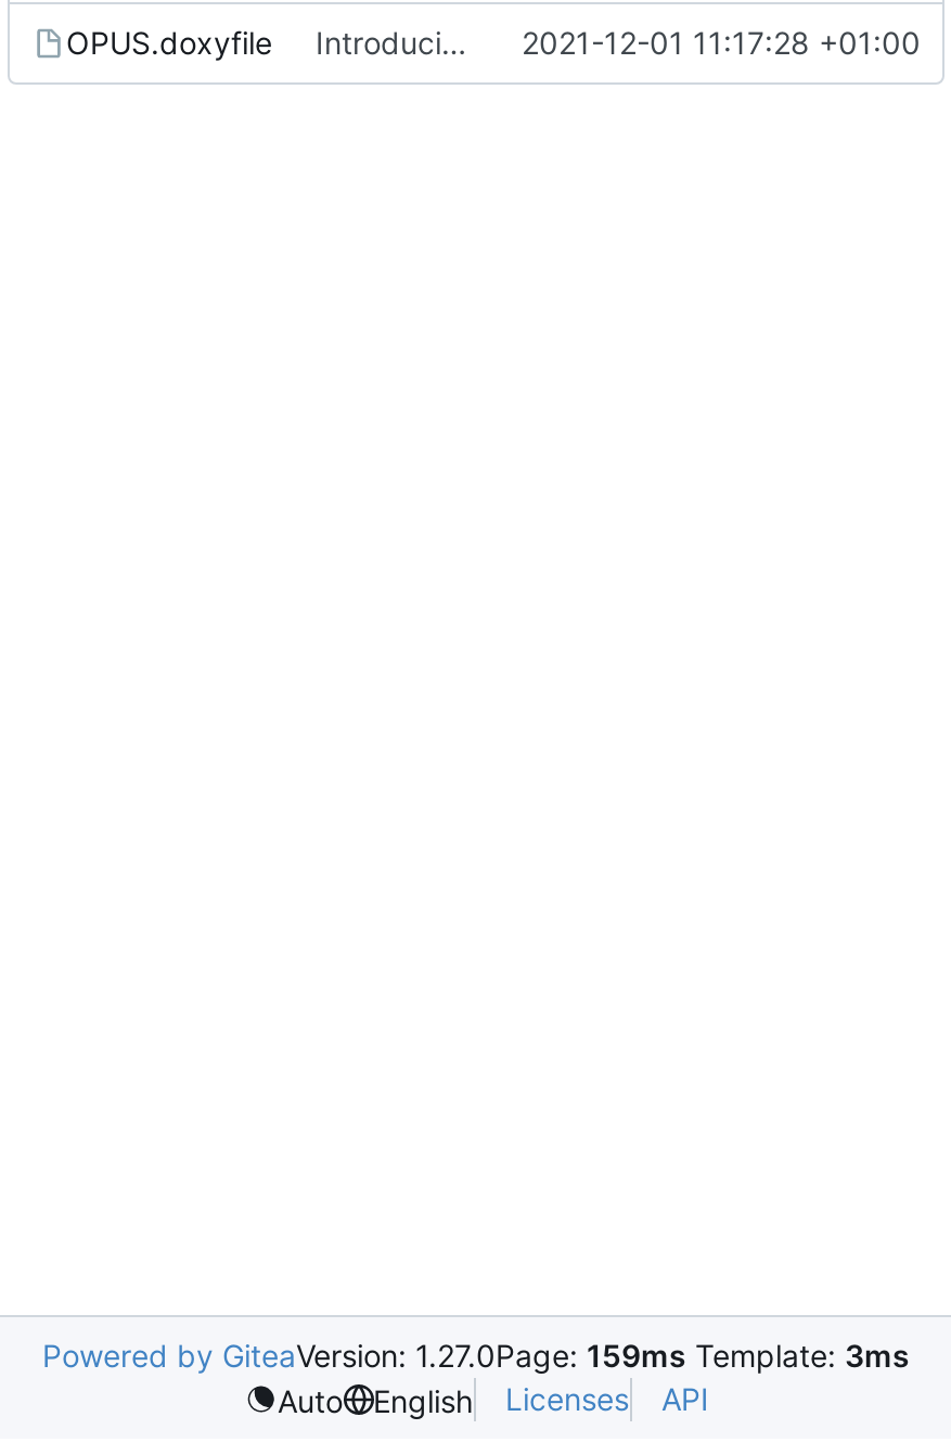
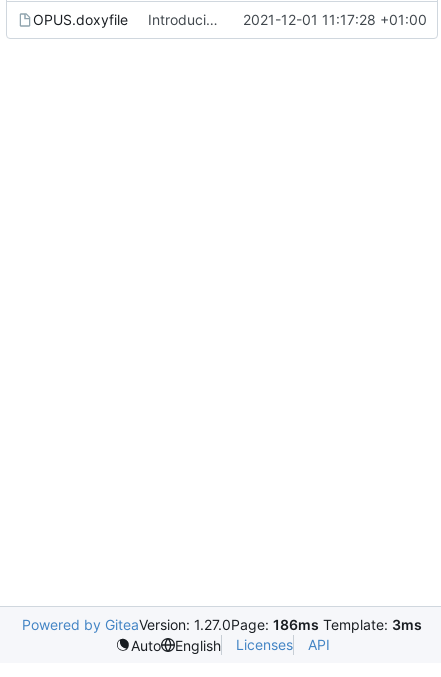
- Powered by GiteaVersion: 1.27.0Page: 159ms Template: 3ms
+ Powered by GiteaVersion: 1.27.0Page: 186ms Template: 3ms
